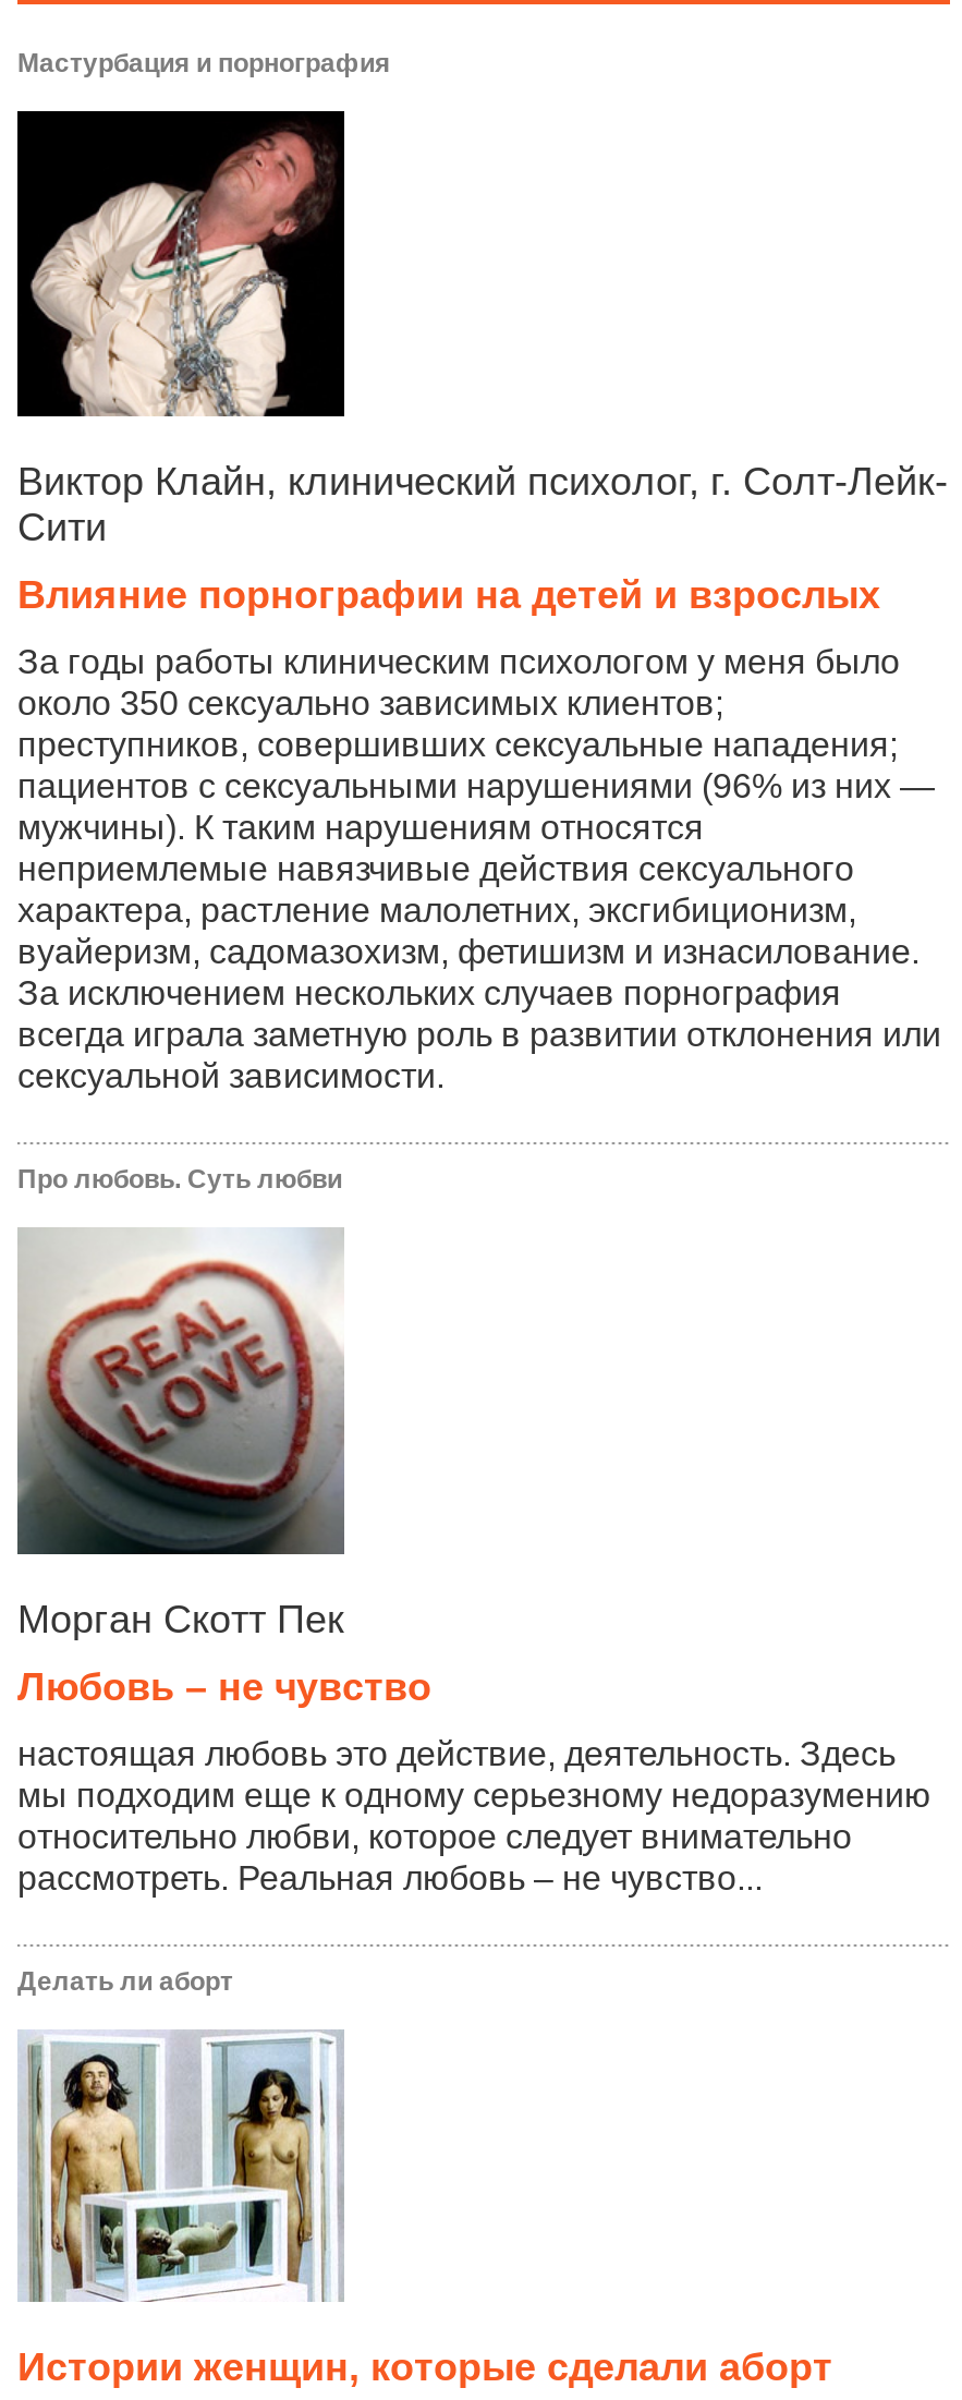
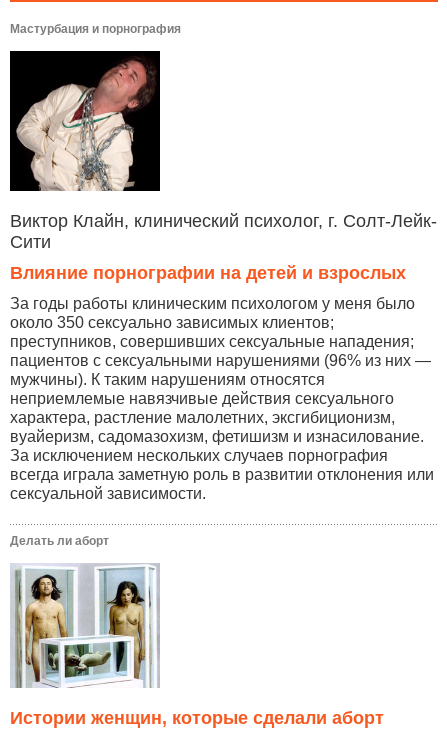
- Про любовь. Суть любви

- [image]
- Морган Скотт Пек
- Любовь – не чувство
- настоящая любовь это действие, деятельность. Здесь
- мы подходим еще к одному серьезному недоразумению
- относительно любви, которое следует внимательно
- рассмотреть. Реальная любовь – не чувство...
